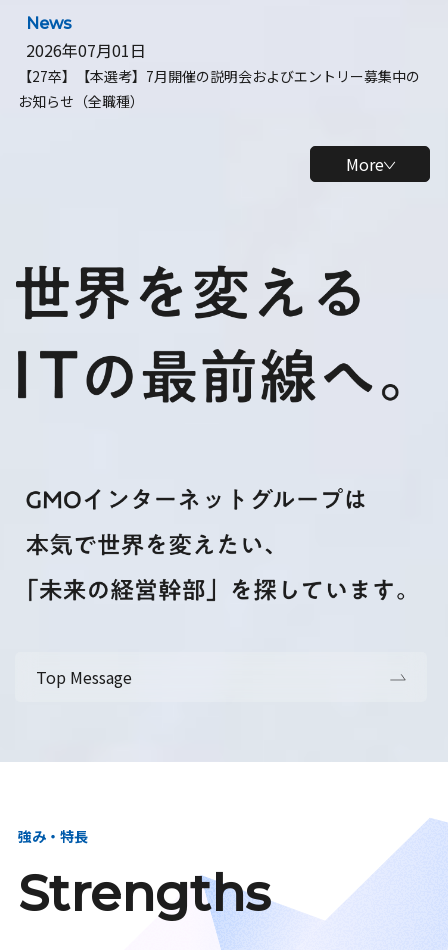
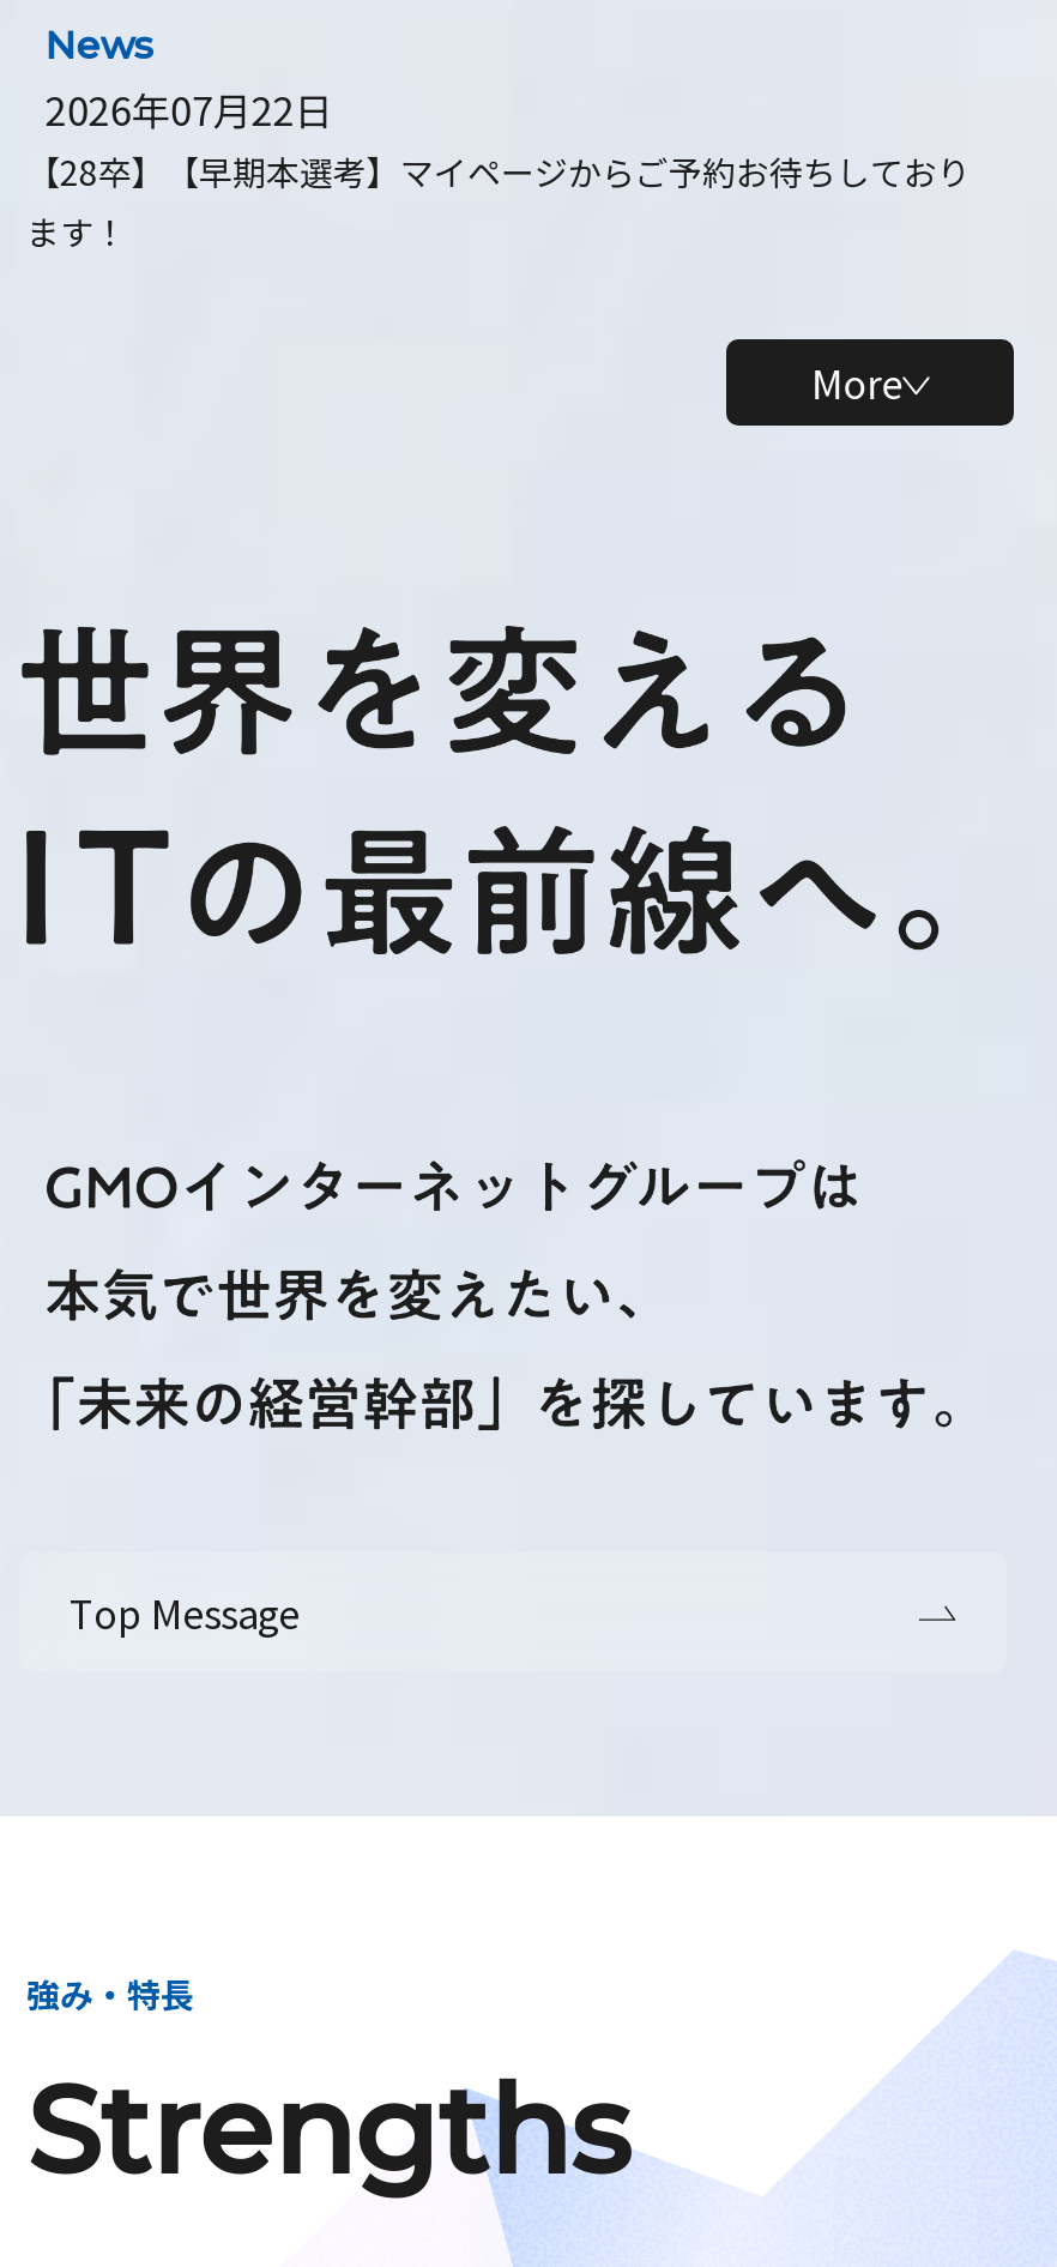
- 2026年07月01日
- 【27卒】【本選考】7月開催の説明会およびエントリー募集中の
- お知らせ（全職種）
+ 2026年07月22日
+ 【28卒】【早期本選考】マイページからご予約お待ちしており
+ ます！
